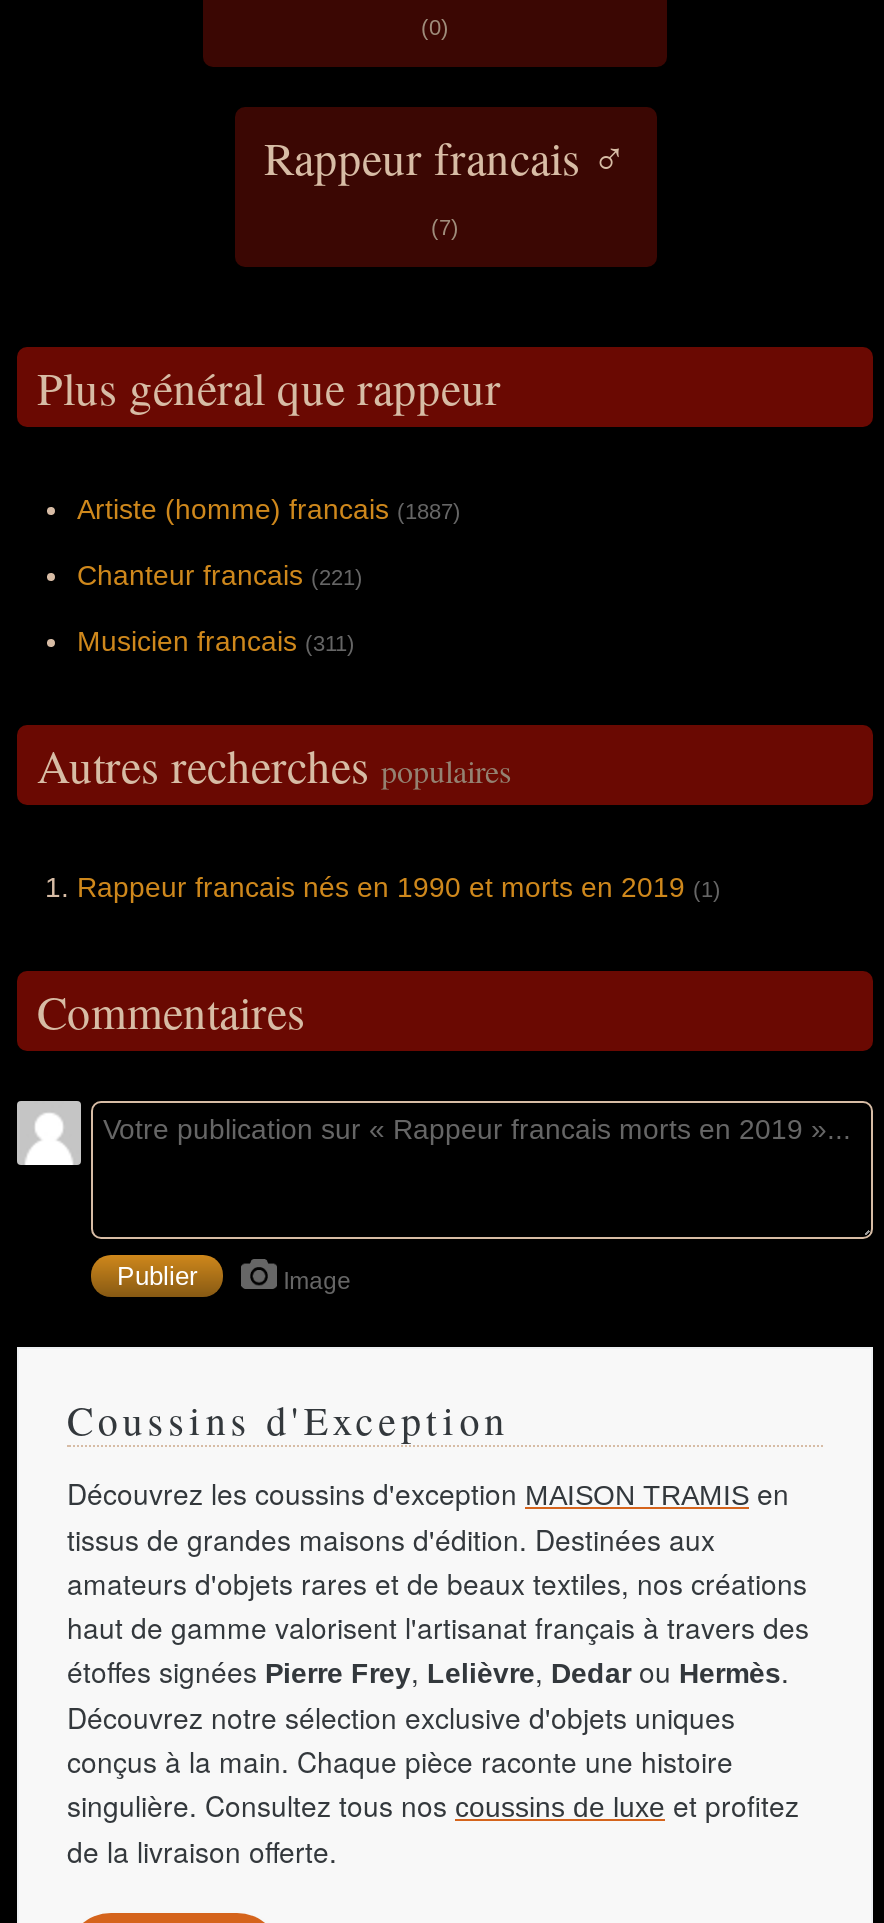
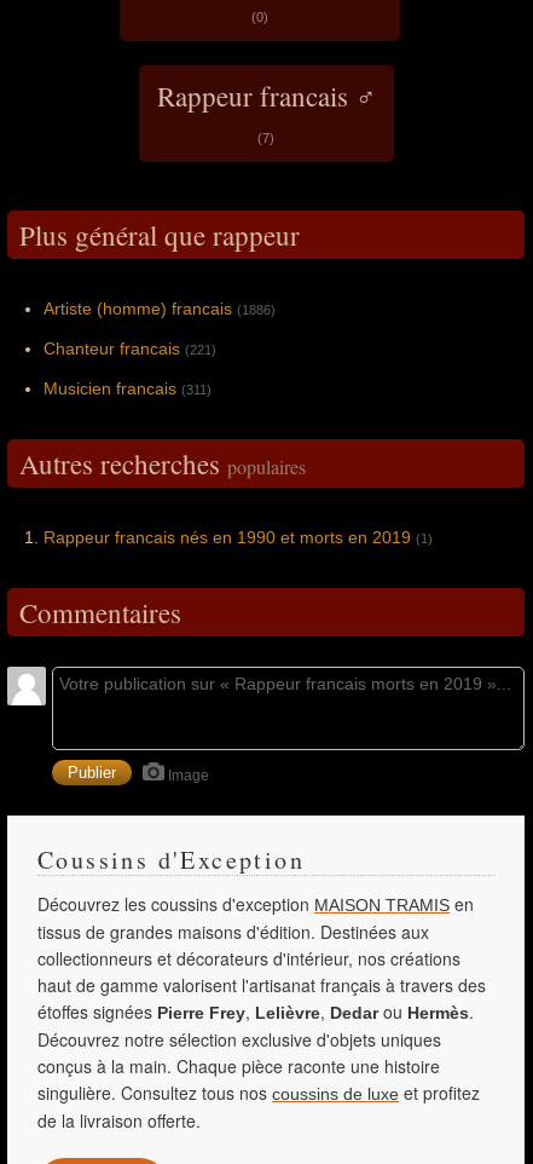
- Artiste (homme) francais (1887)
+ Artiste (homme) francais (1886)

- amateurs d'objets rares et de beaux textiles, nos créations
+ collectionneurs et décorateurs d'intérieur, nos créations
